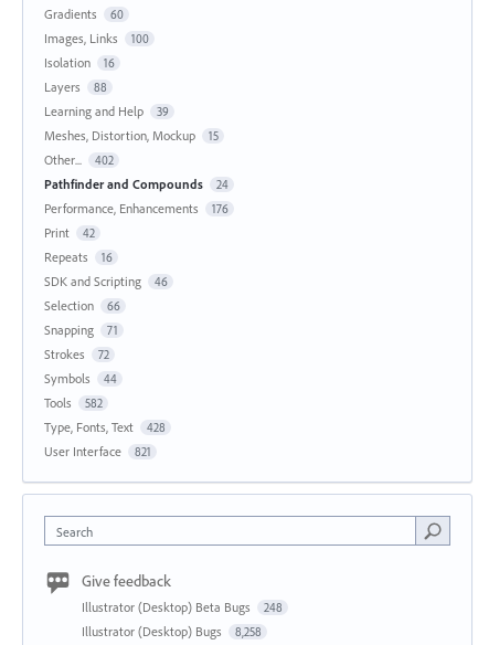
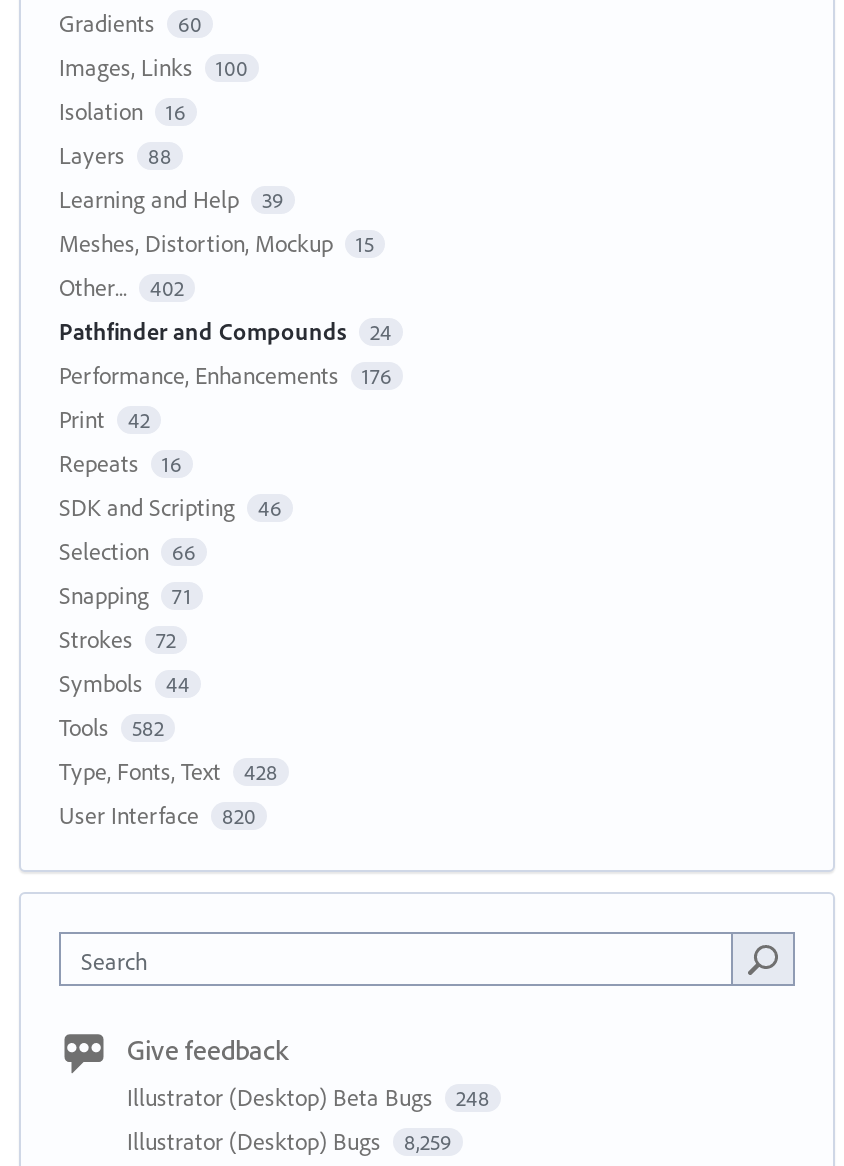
- User Interface 821
+ User Interface 820

- Illustrator (Desktop) Bugs 8,258
+ Illustrator (Desktop) Bugs 8,259
